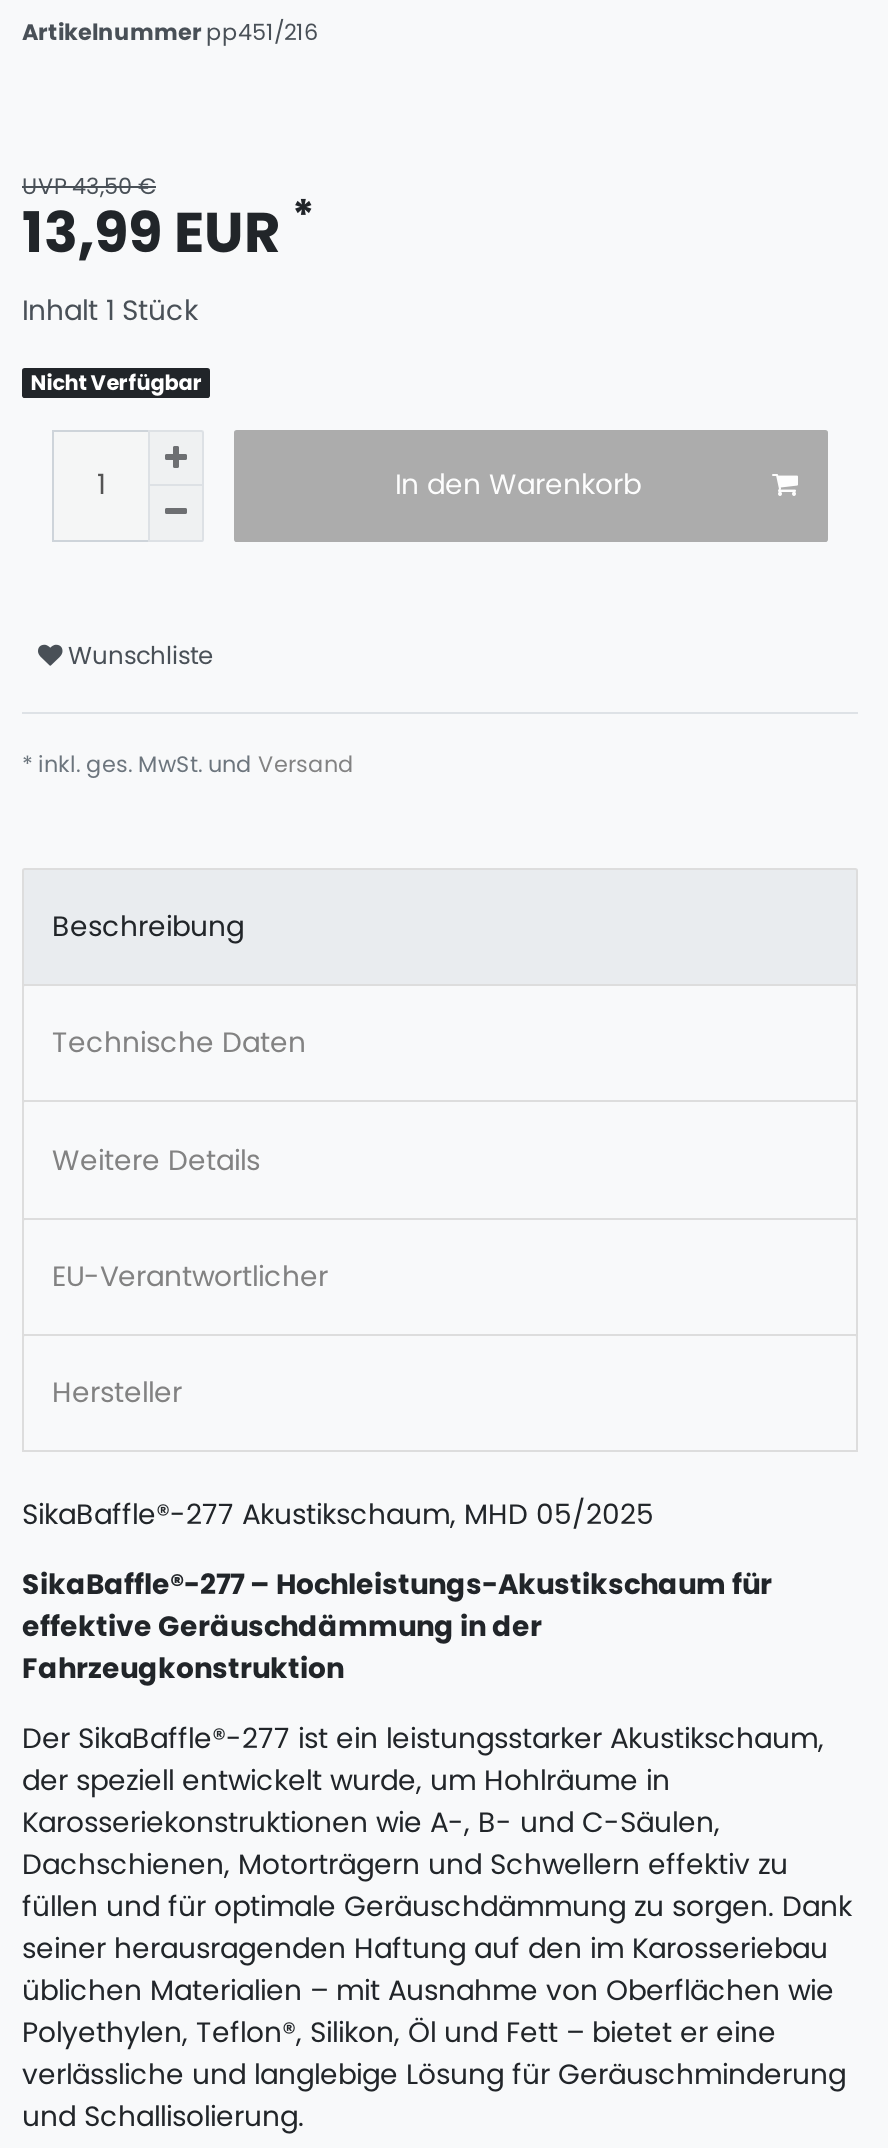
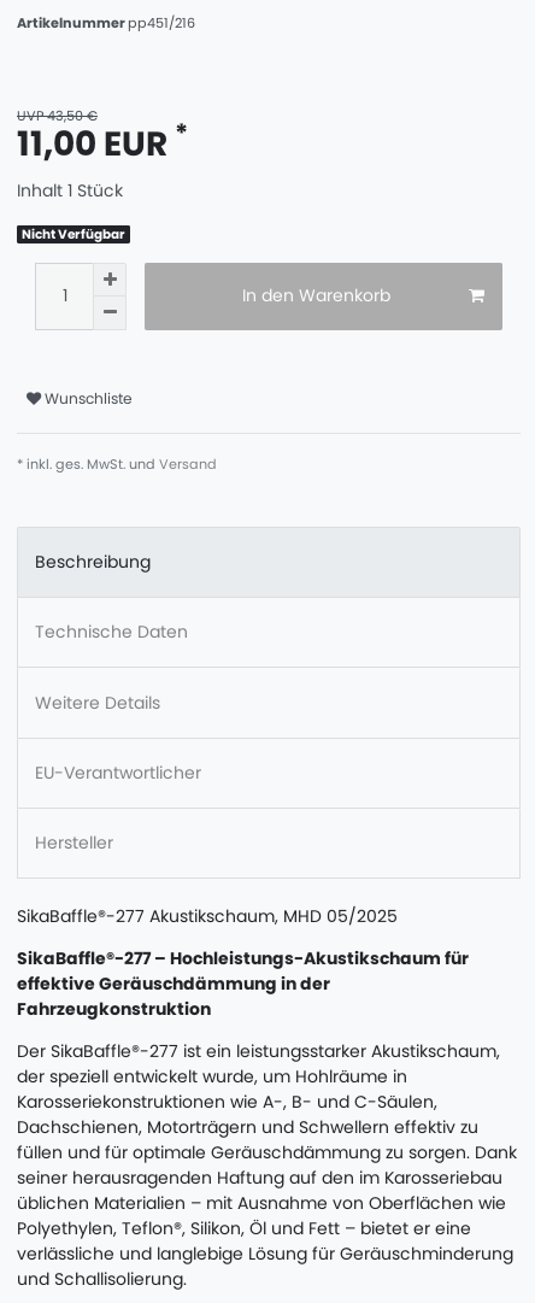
- 13,99 EUR *
+ 11,00 EUR *
